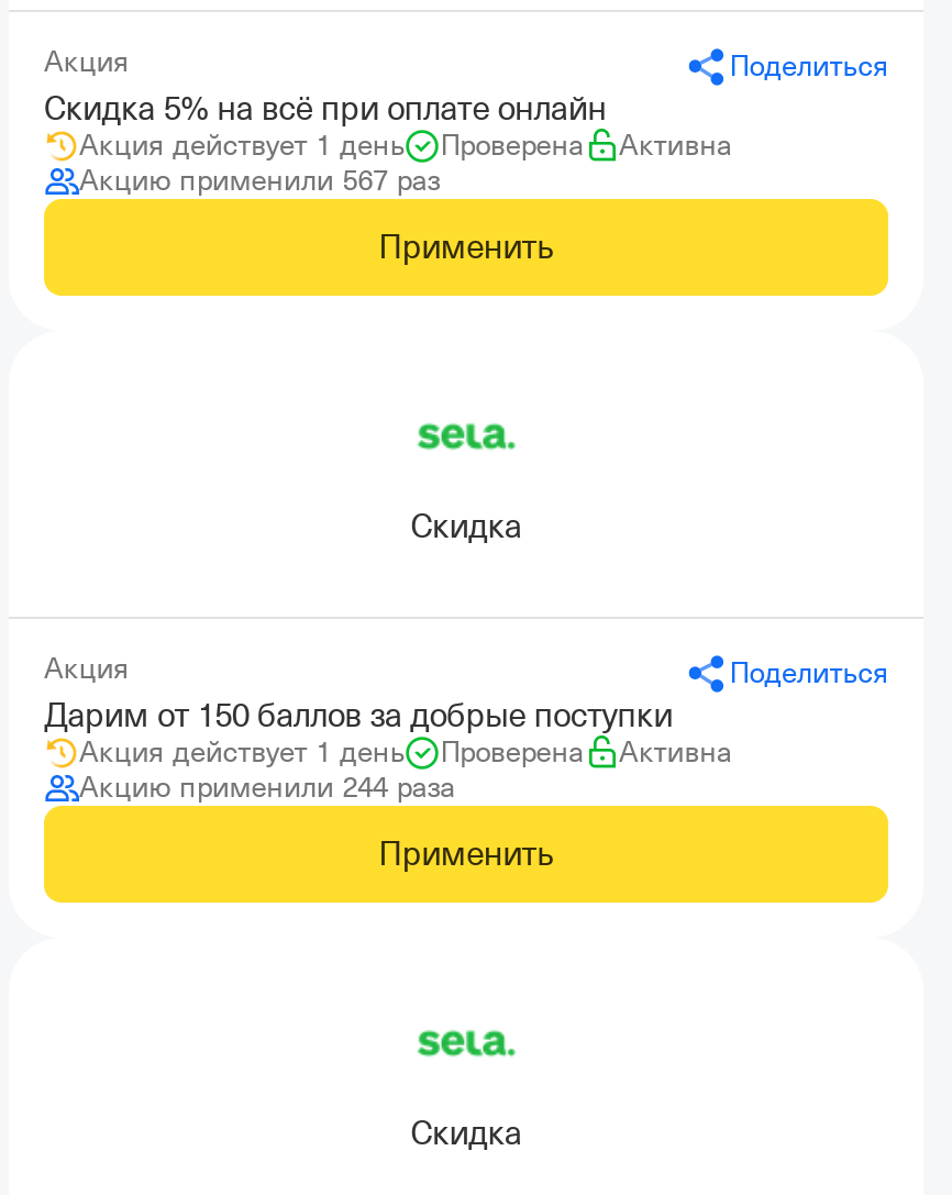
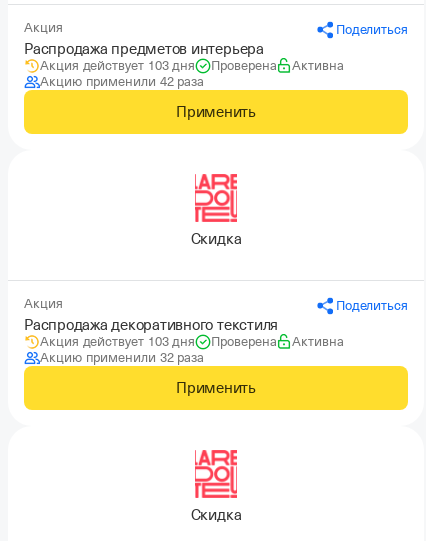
- Скидка 5% на всё при оплате онлайн
- Акция действует 1 день
+ Распродажа предметов интерьера
+ Акция действует 103 дня

- Акцию применили 567 раз
+ Акцию применили 42 раза

- [image]
+ [image]

- Дарим от 150 баллов за добрые поступки
- Акция действует 1 день
+ Распродажа декоративного текстиля
+ Акция действует 103 дня

- Акцию применили 244 раза
+ Акцию применили 32 раза

- [image]
+ [image]
